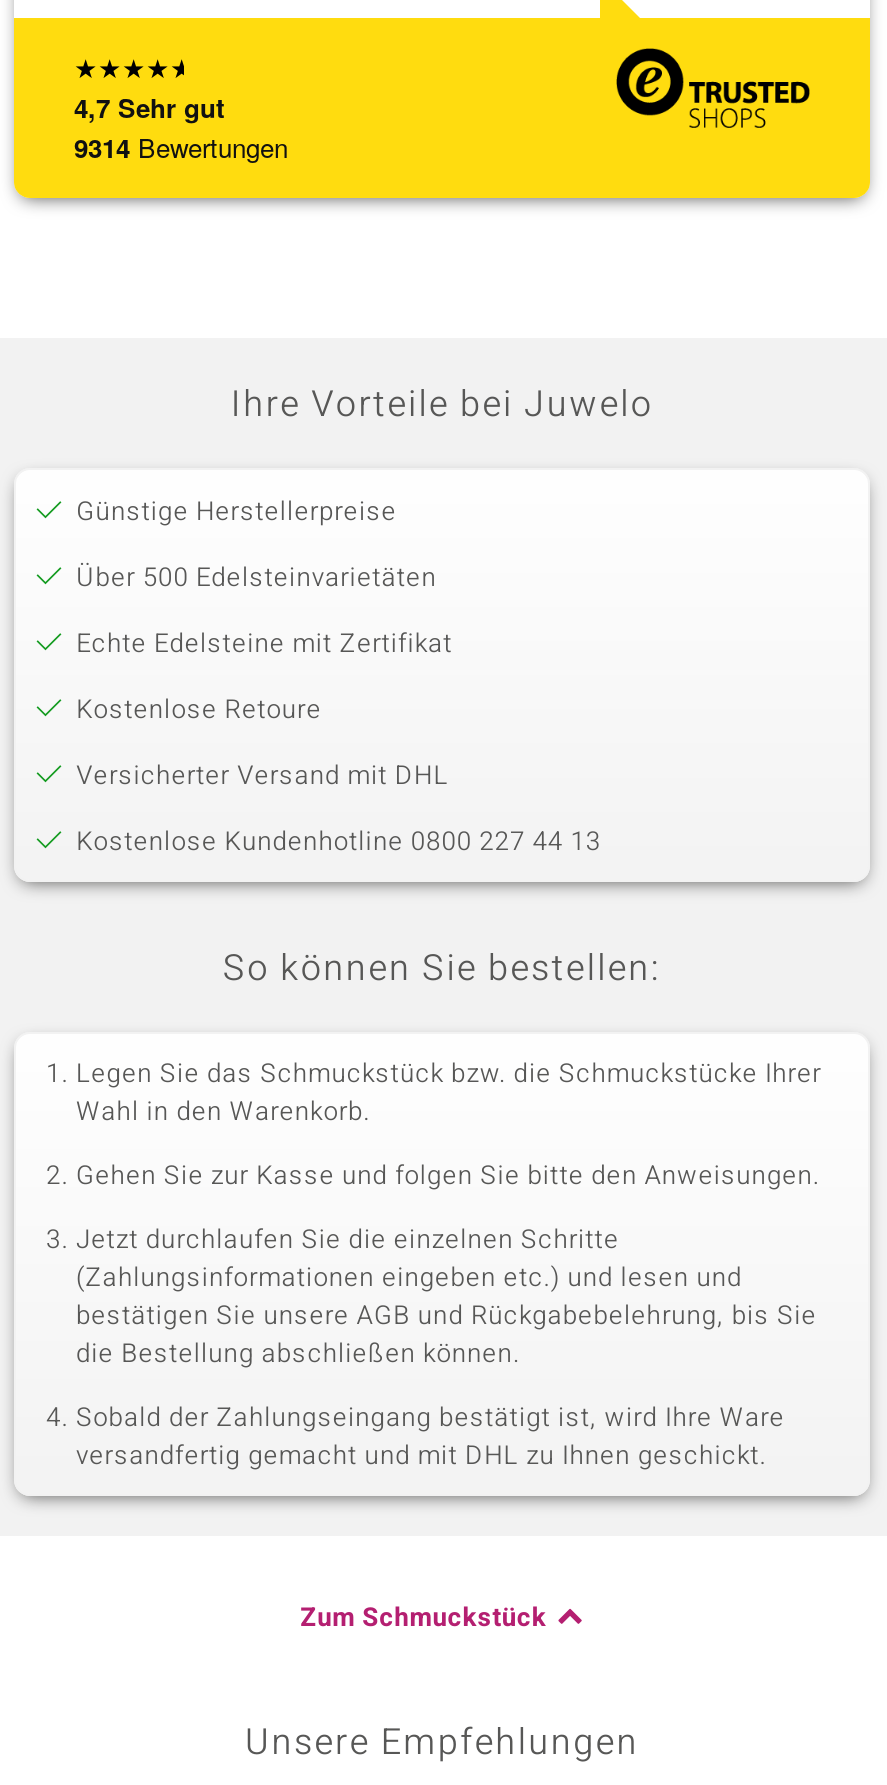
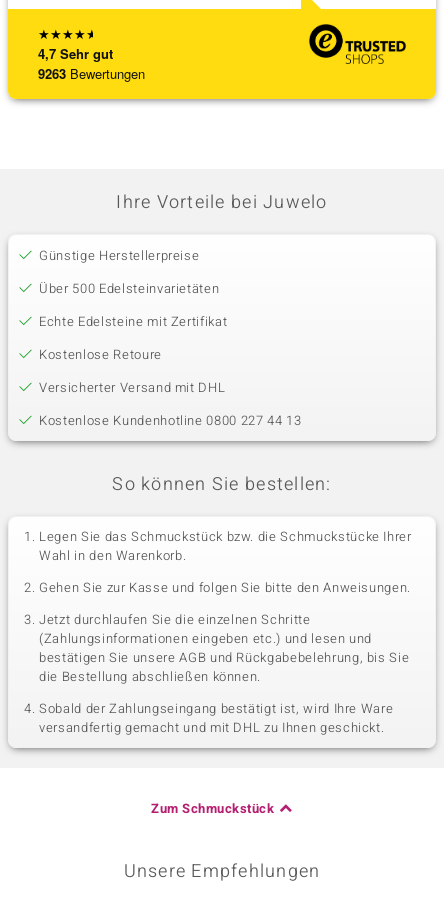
- 9314 Bewertungen
+ 9263 Bewertungen
